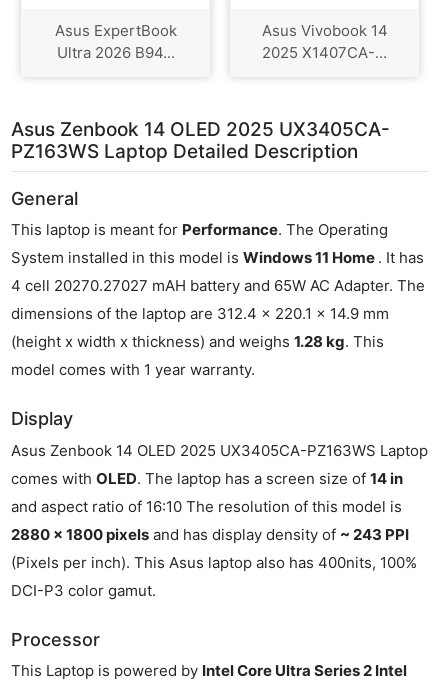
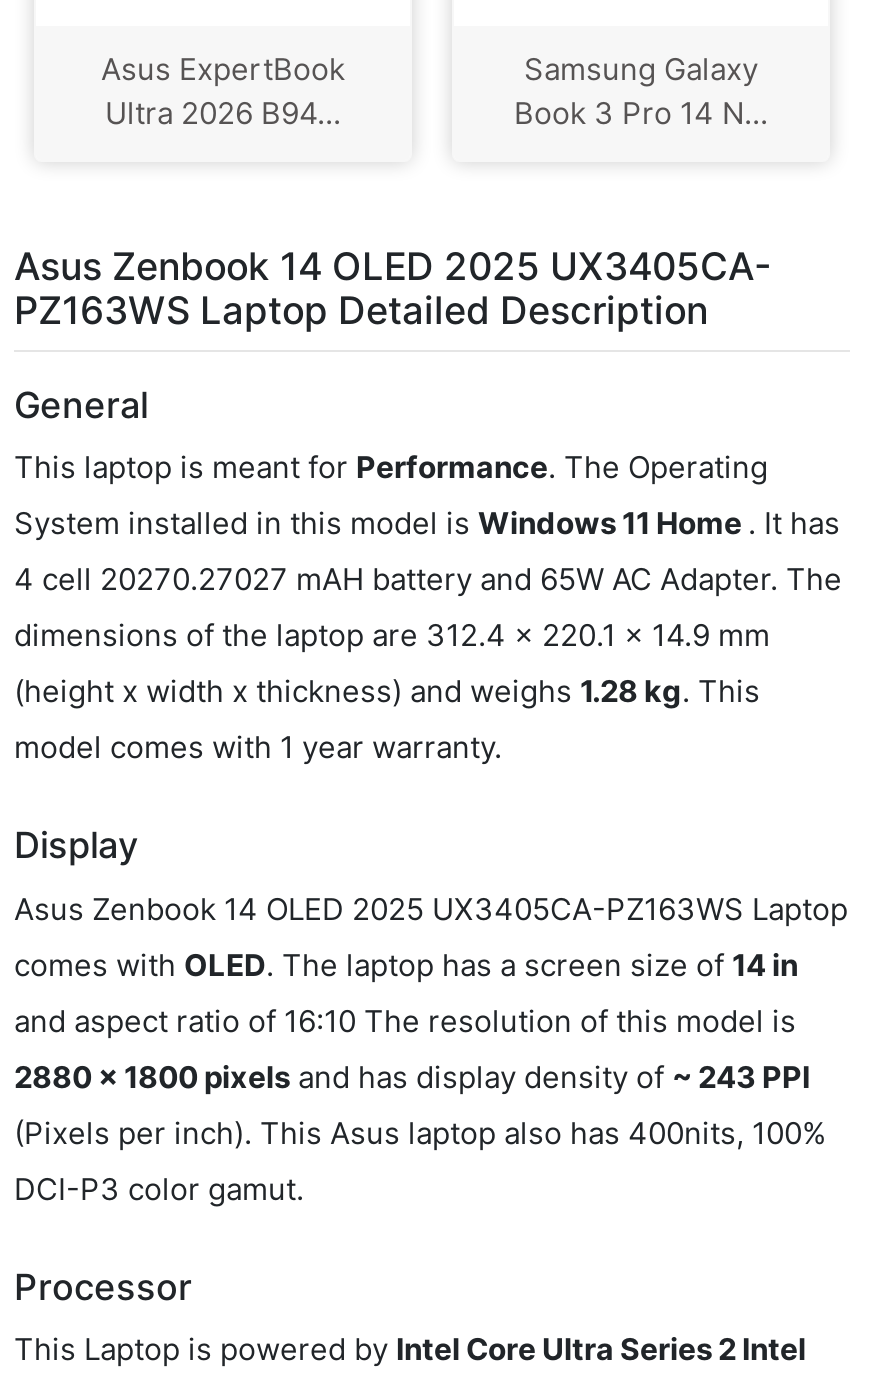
- Asus Vivobook 14
- 2025 X1407CA-...
+ Samsung Galaxy
+ Book 3 Pro 14 N...
